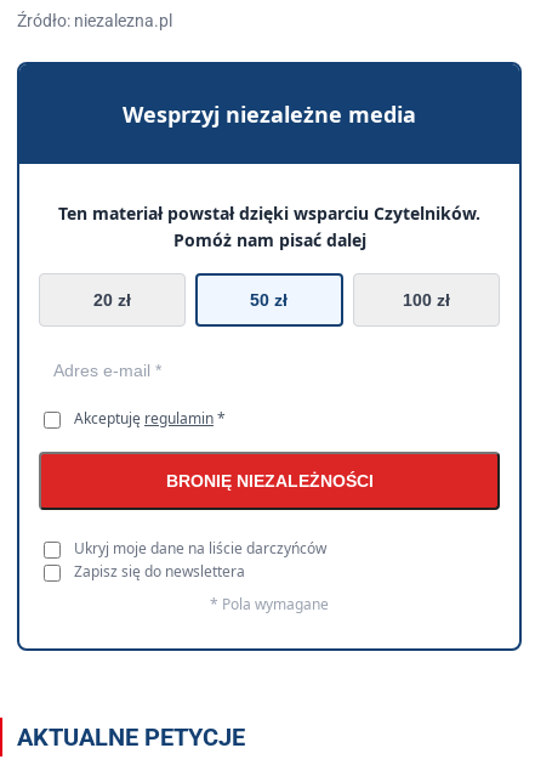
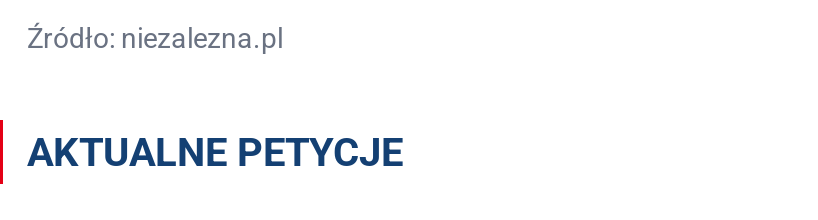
- [image]
- Wesprzyj niezależne media
- Ten materiał powstał dzięki wsparciu Czytelników.
- Pomóż nam pisać dalej
- 20 zł
- 50 zł
- 100 zł

- Akceptuję regulamin *
- BRONIĘ NIEZALEŻNOŚCI
- Ukryj moje dane na liście darczyńców
- Zapisz się do newslettera
- * Pola wymagane
